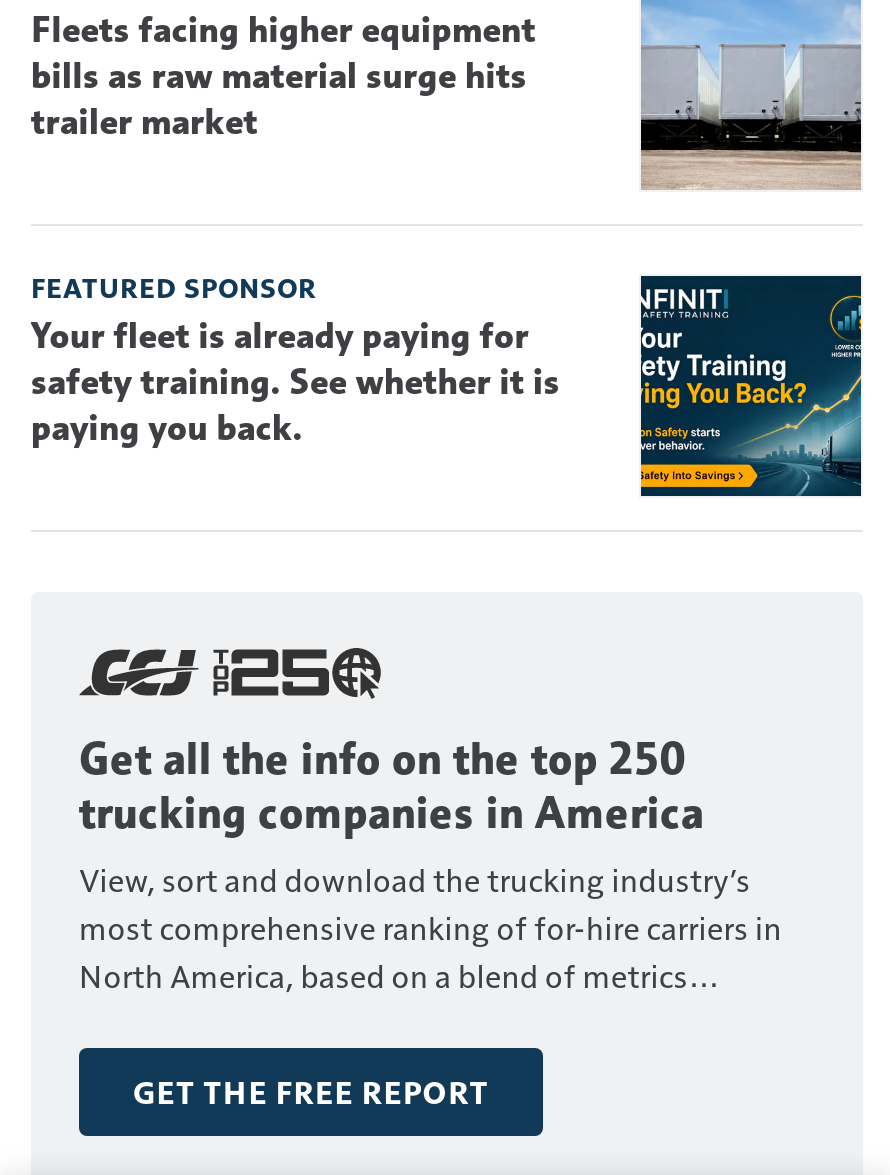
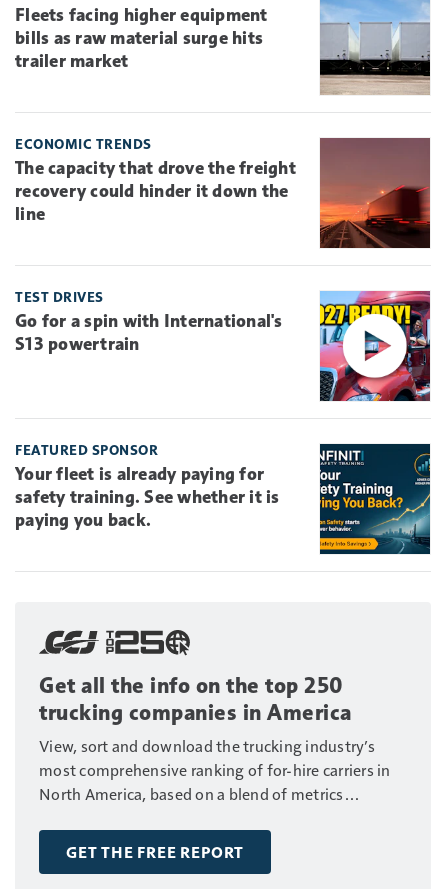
+ [image]
+ ECONOMIC TRENDS
+ The capacity that drove the freight
+ recovery could hinder it down the
+ line

+ [image]
+ TEST DRIVES
+ Go for a spin with International's
+ S13 powertrain
